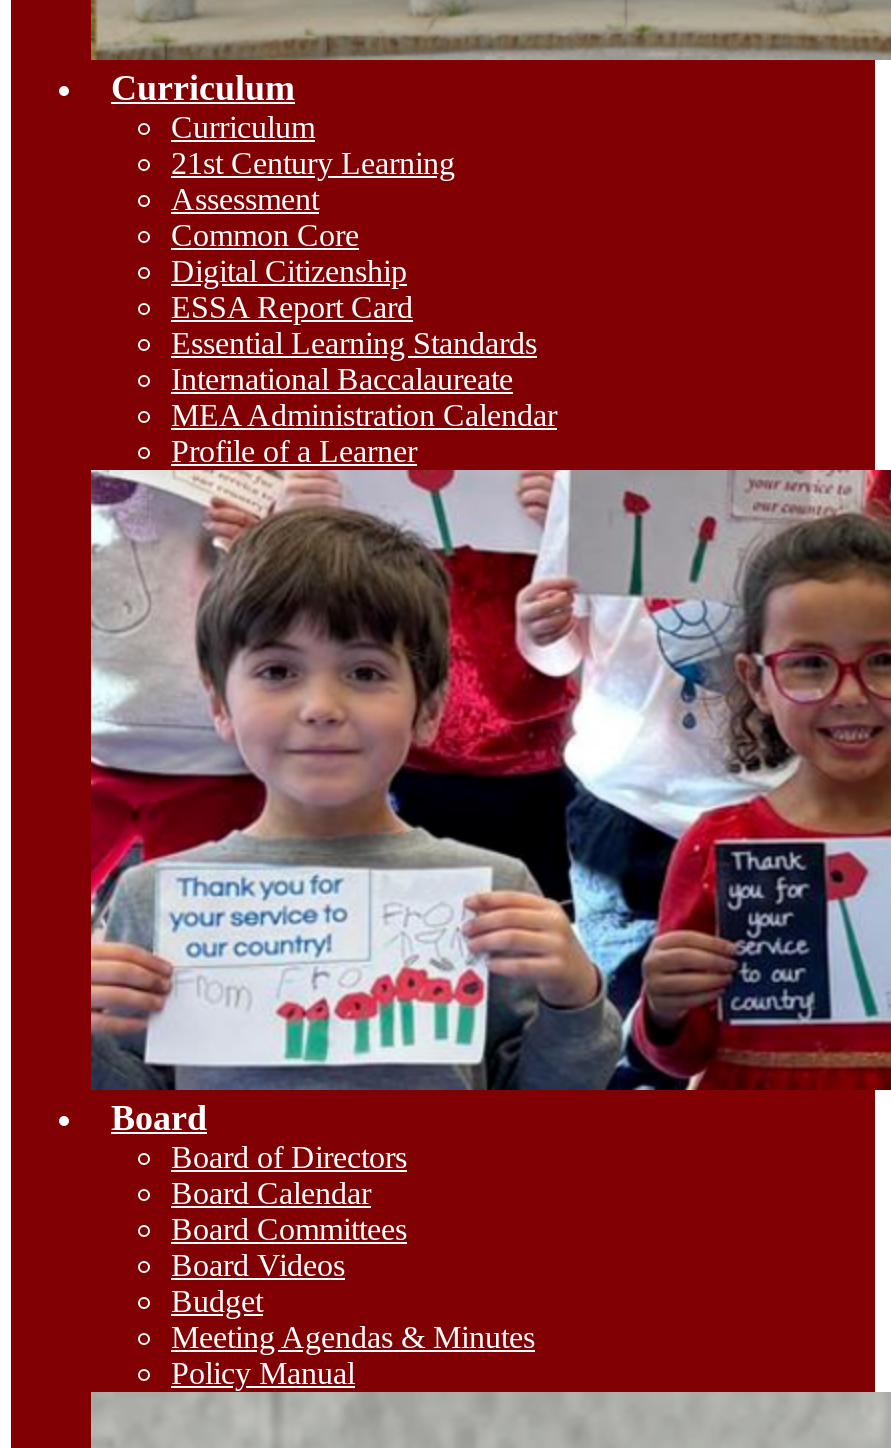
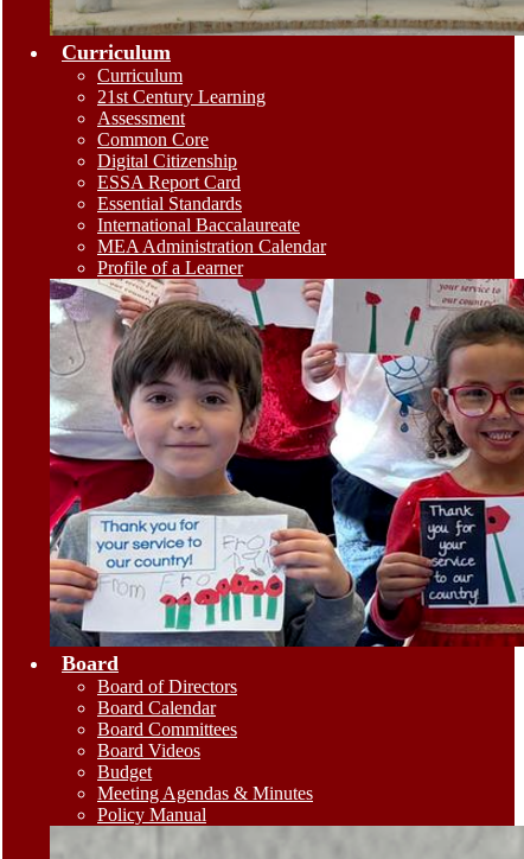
- Essential Learning Standards
+ Essential Standards
